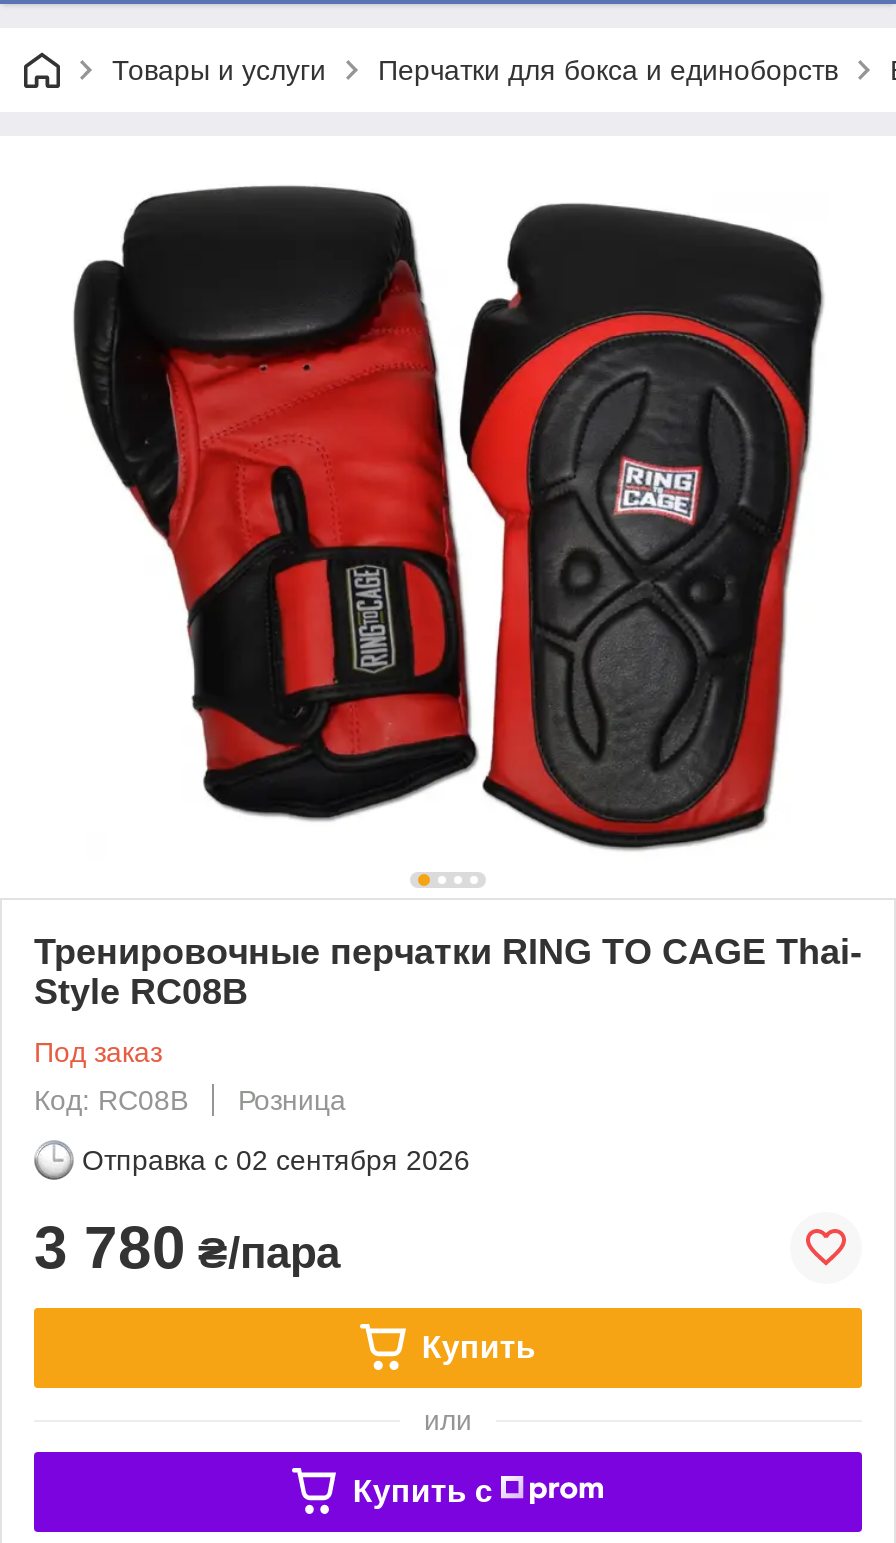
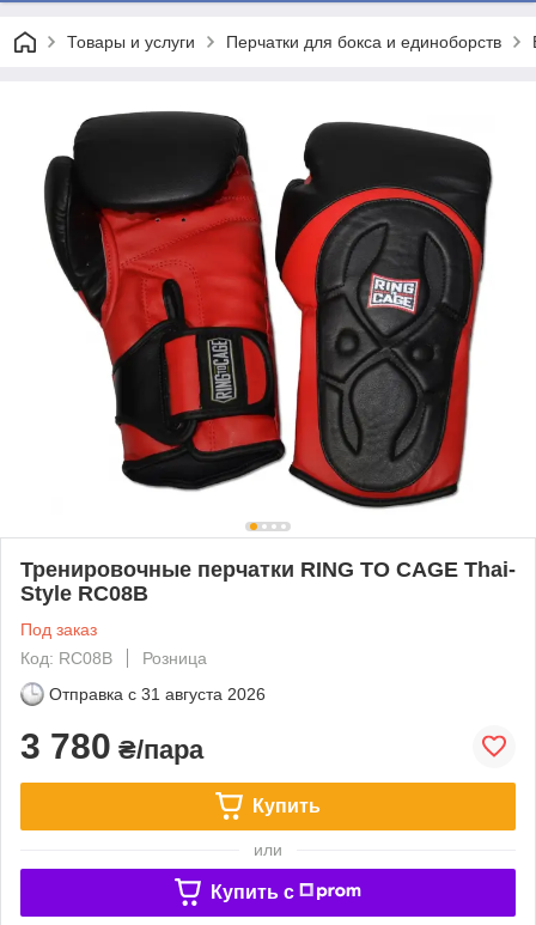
- Отправка с 02 сентября 2026
+ Отправка с 31 августа 2026
